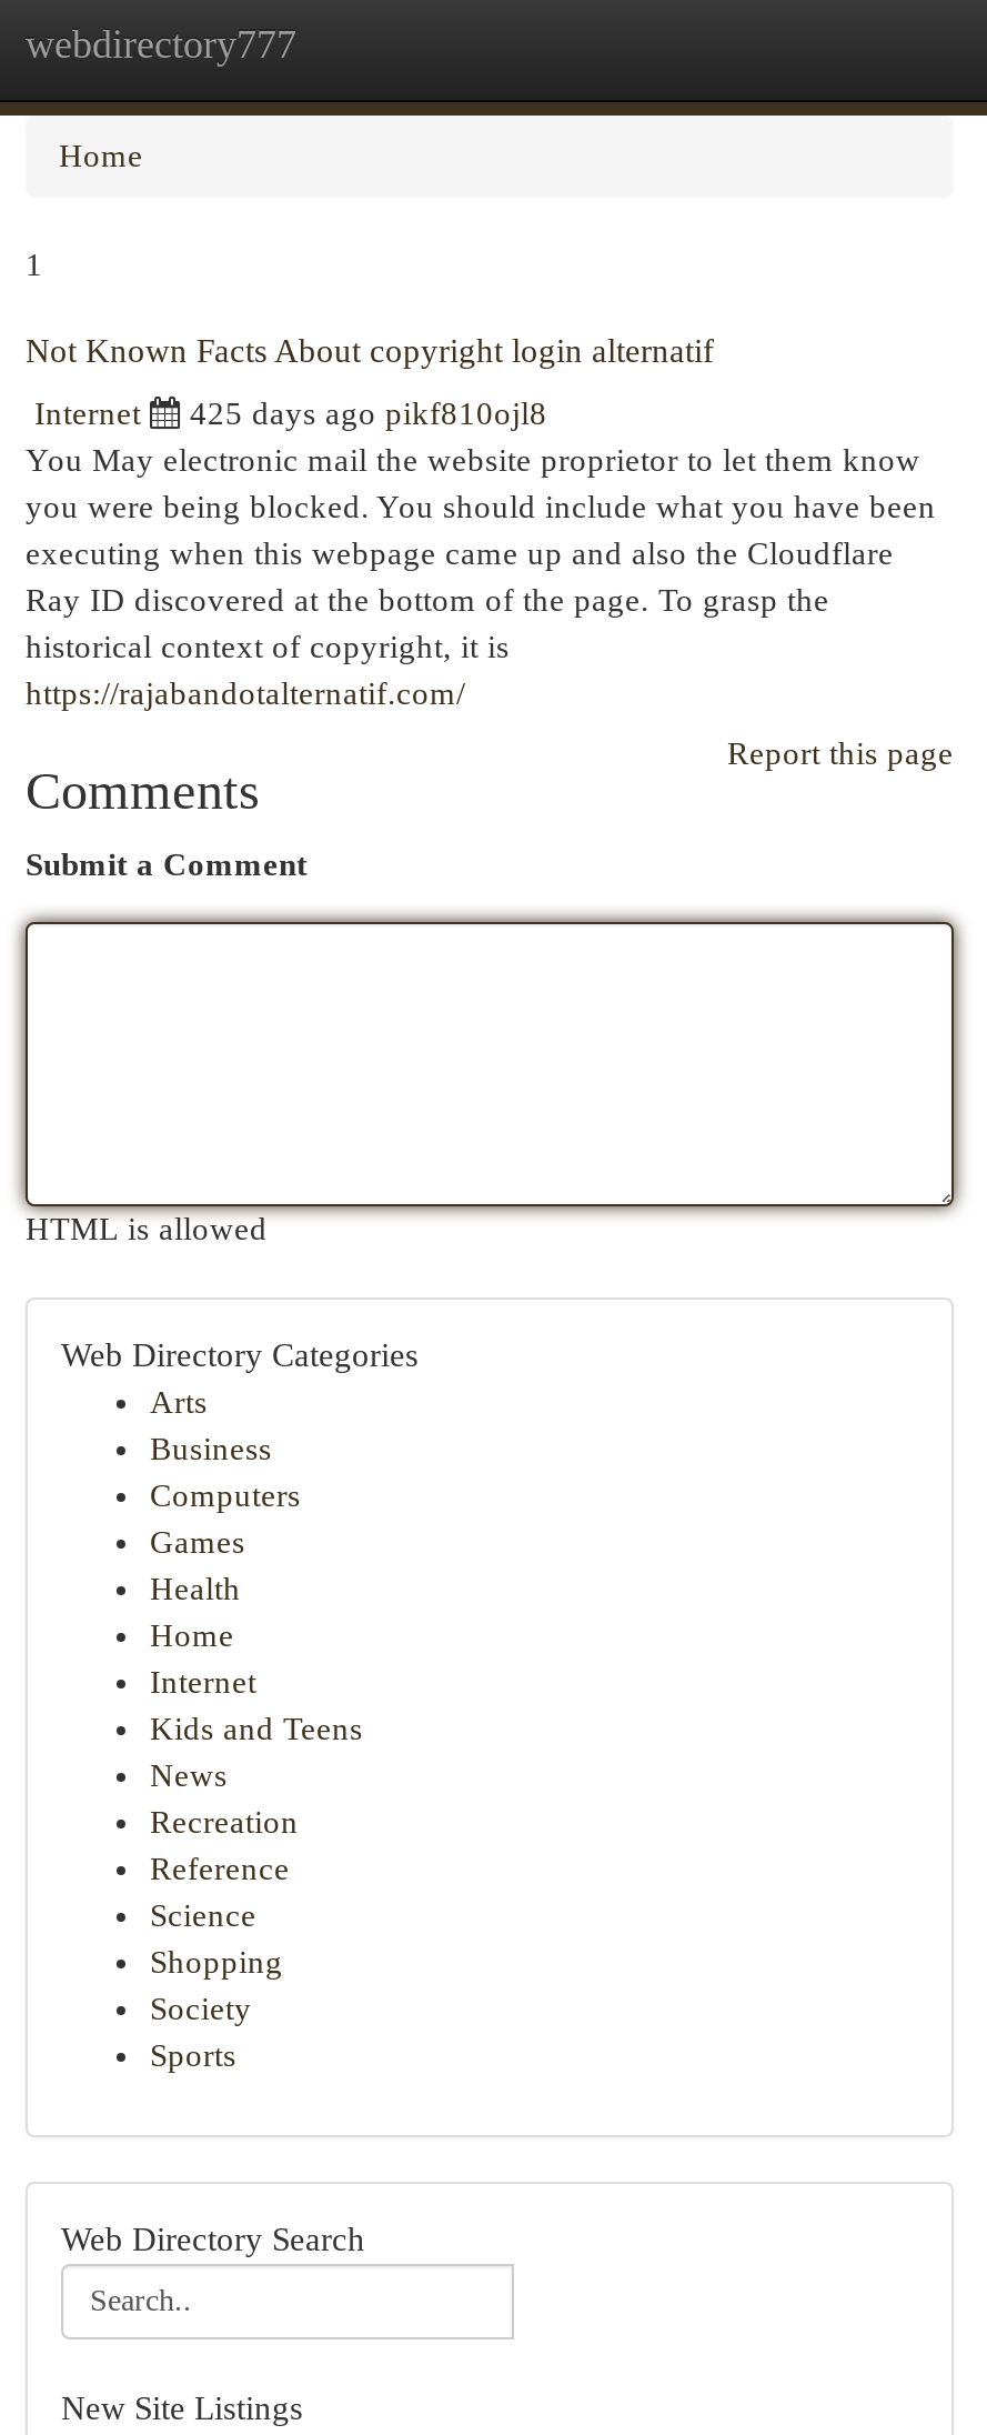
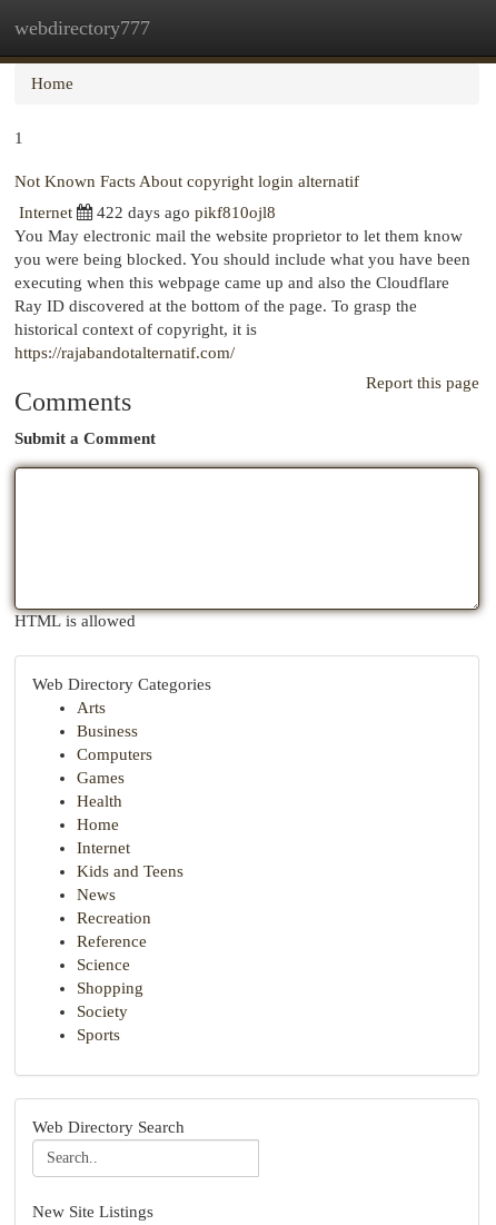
- 425 days ago pikf810ojl8
+ 422 days ago pikf810ojl8
